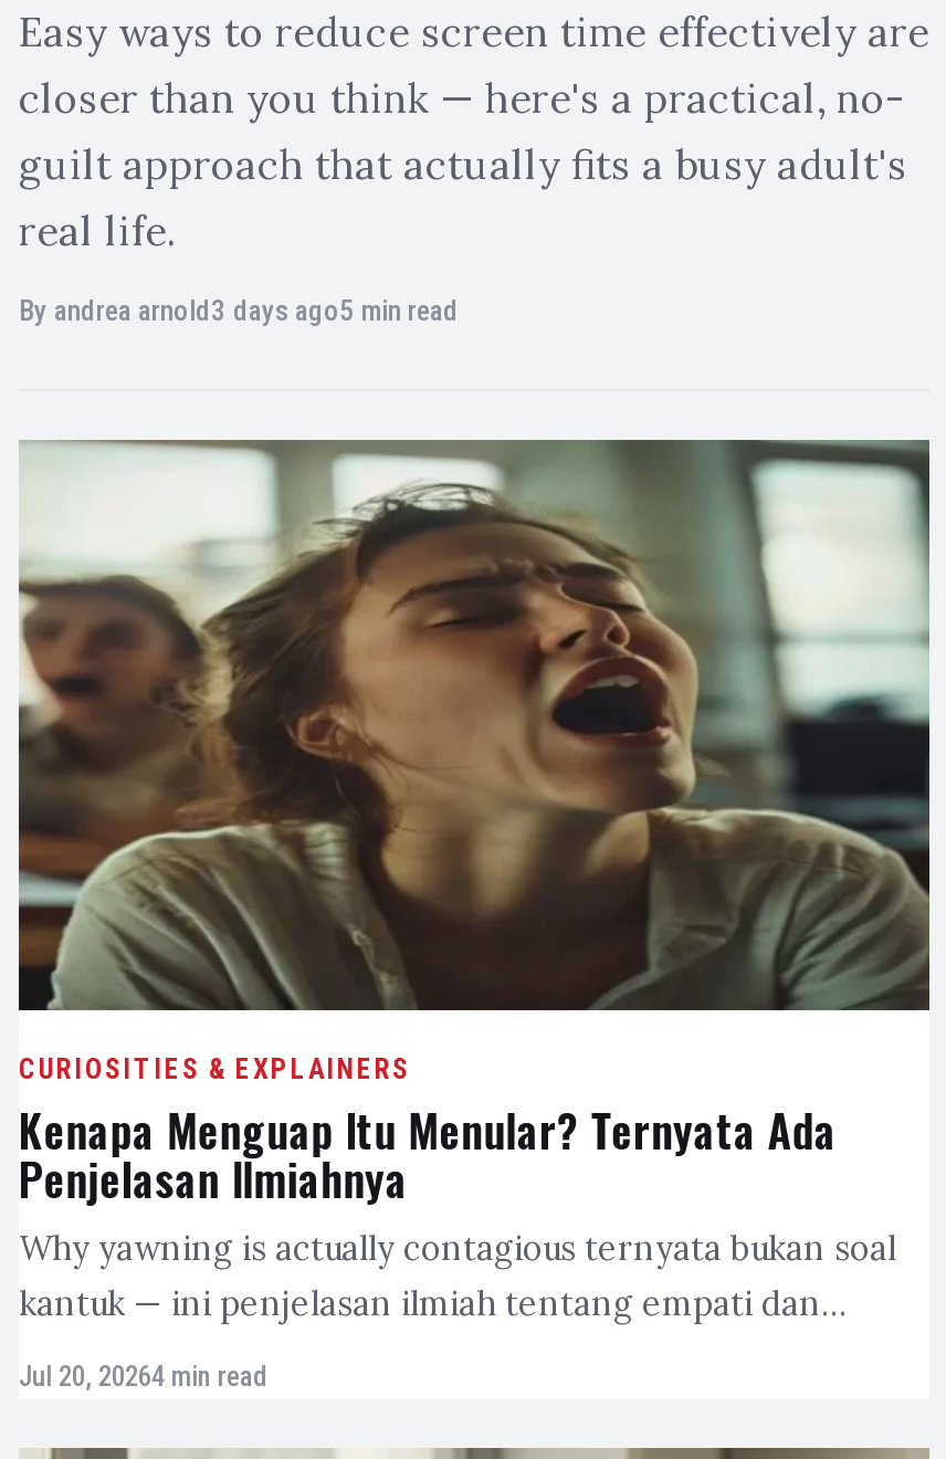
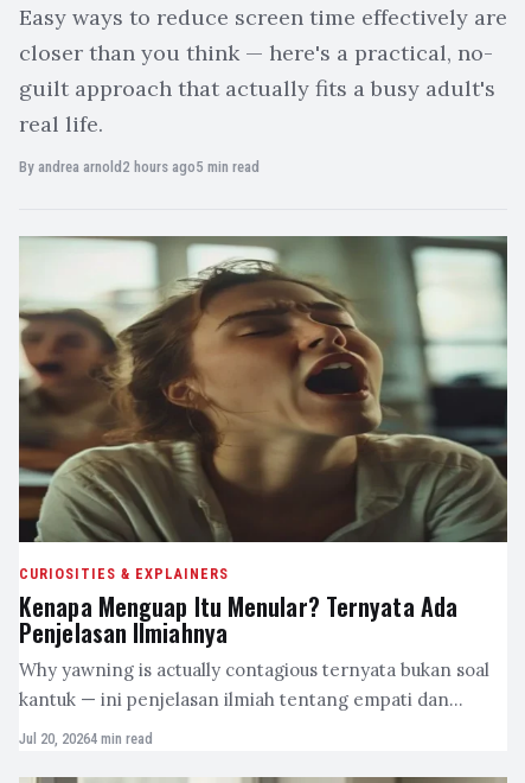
- By andrea arnold3 days ago5 min read
+ By andrea arnold2 hours ago5 min read
